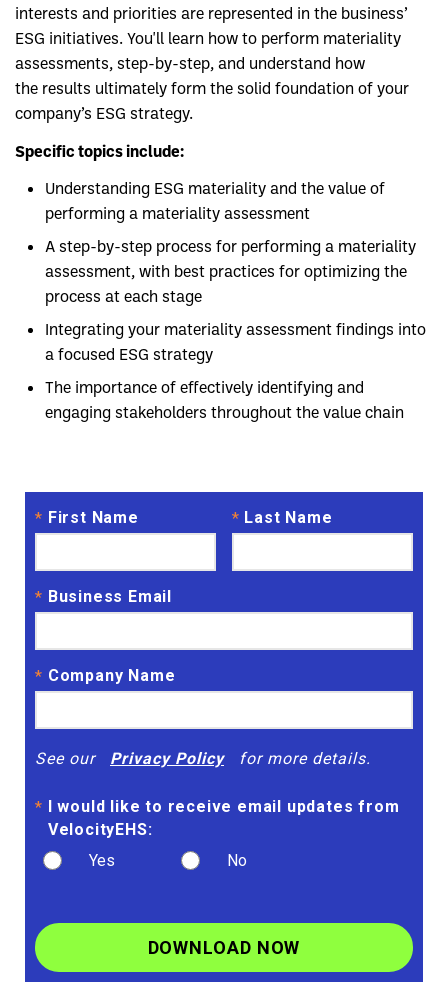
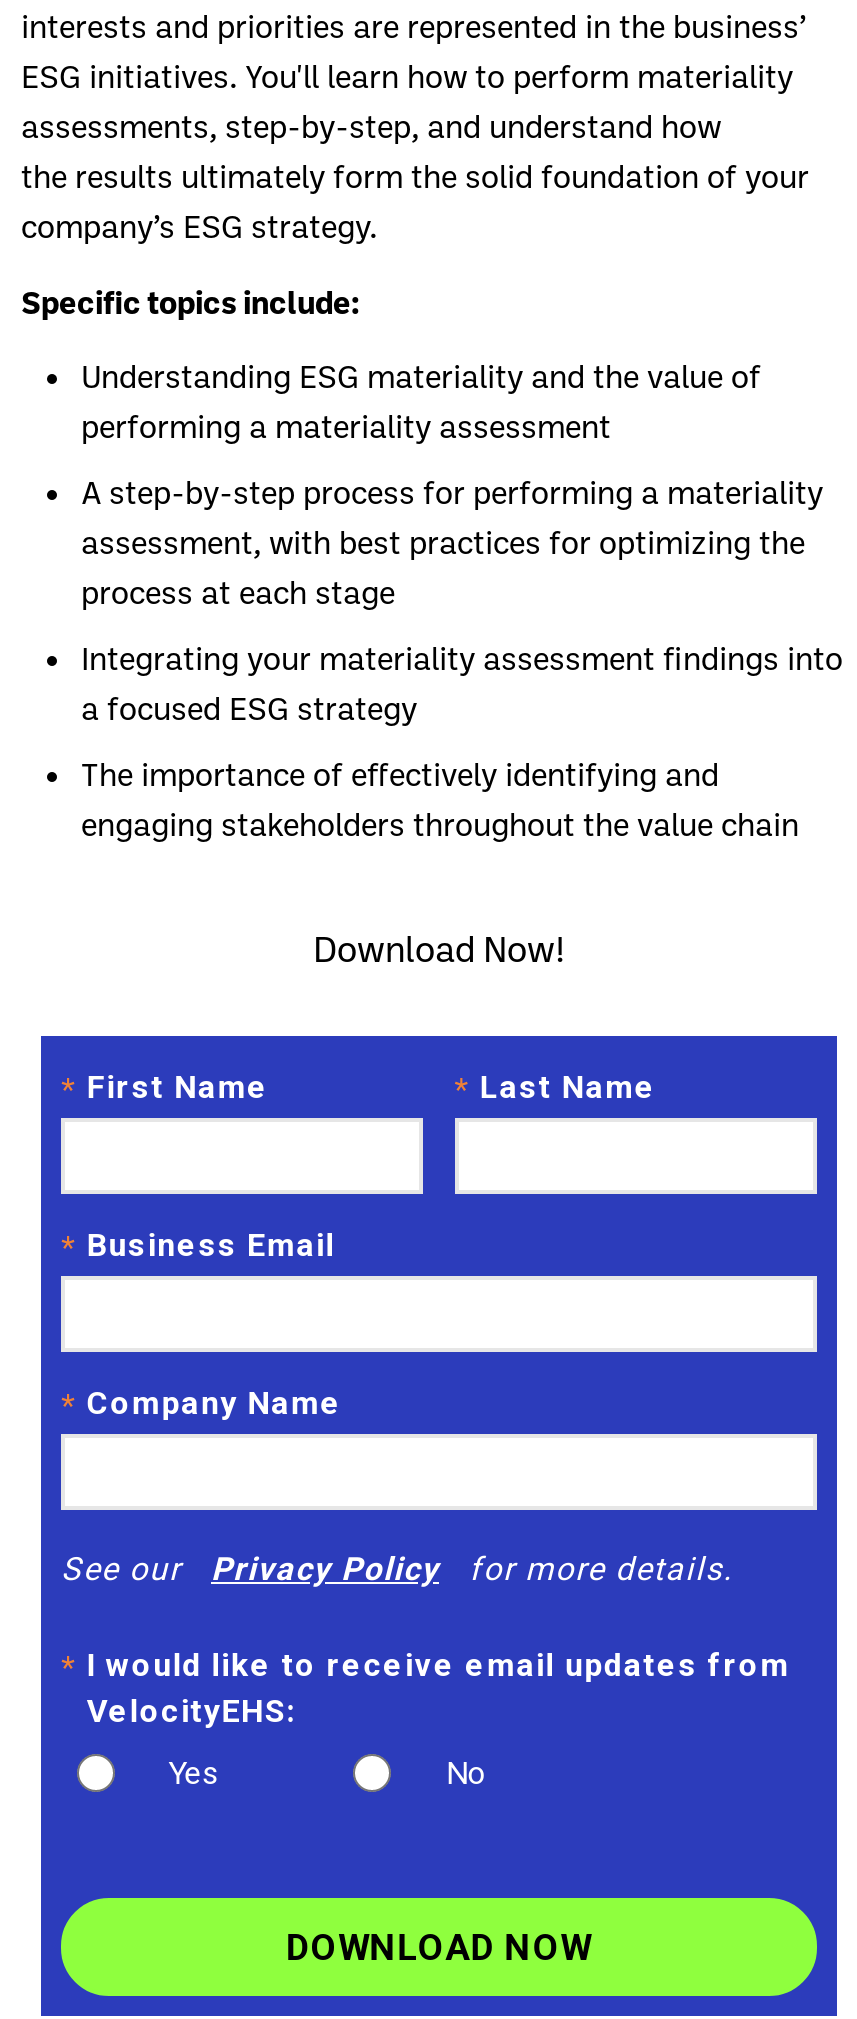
+ Download Now!
